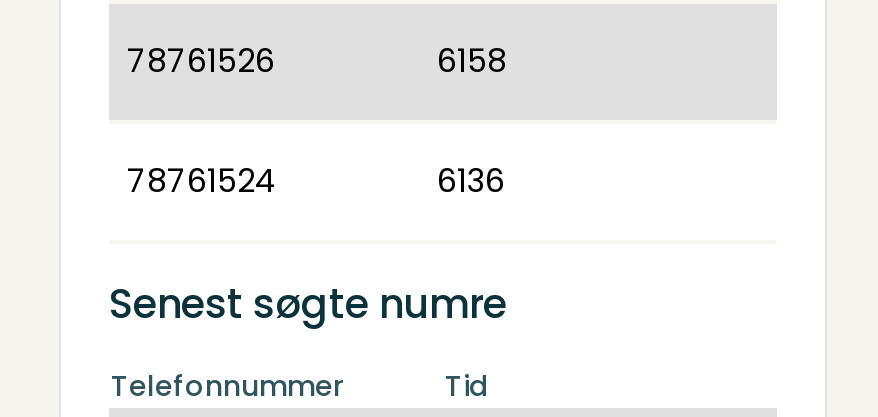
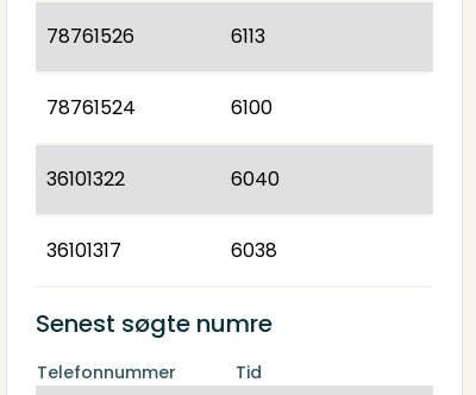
- 6158
+ 6113

- 6136
+ 6100
+ 36101322
+ 6040
+ 36101317
+ 6038
